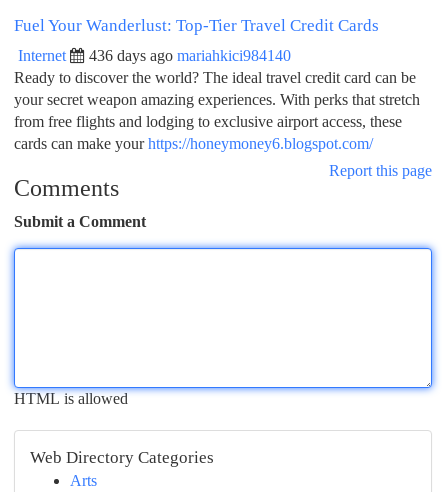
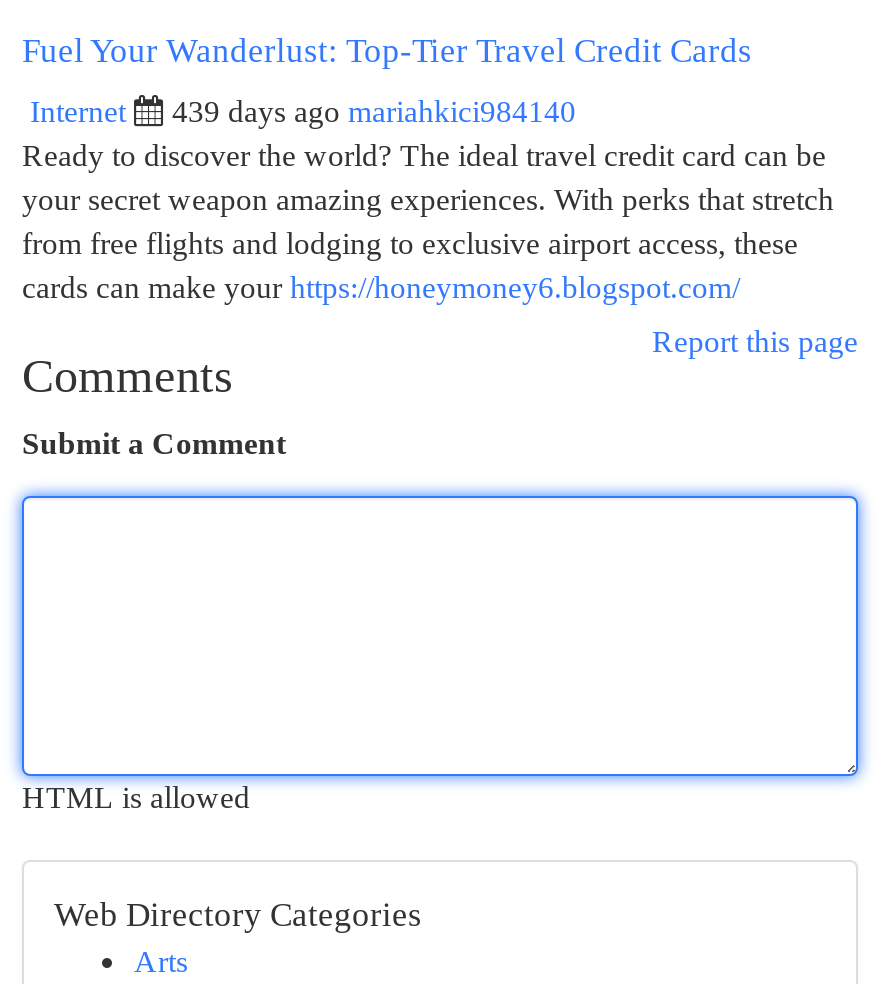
- 436 days ago mariahkici984140
+ 439 days ago mariahkici984140
